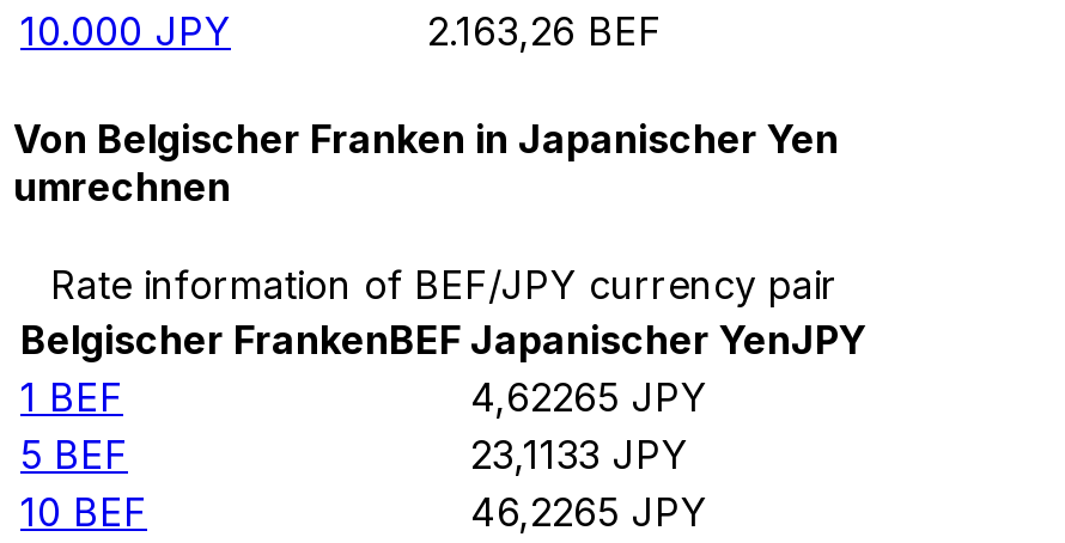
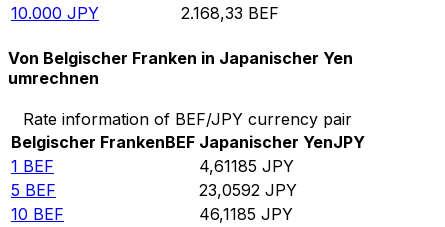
- 2.163,26 BEF
+ 2.168,33 BEF

- 4,62265 JPY
+ 4,61185 JPY

- 23,1133 JPY
+ 23,0592 JPY

- 46,2265 JPY
+ 46,1185 JPY
